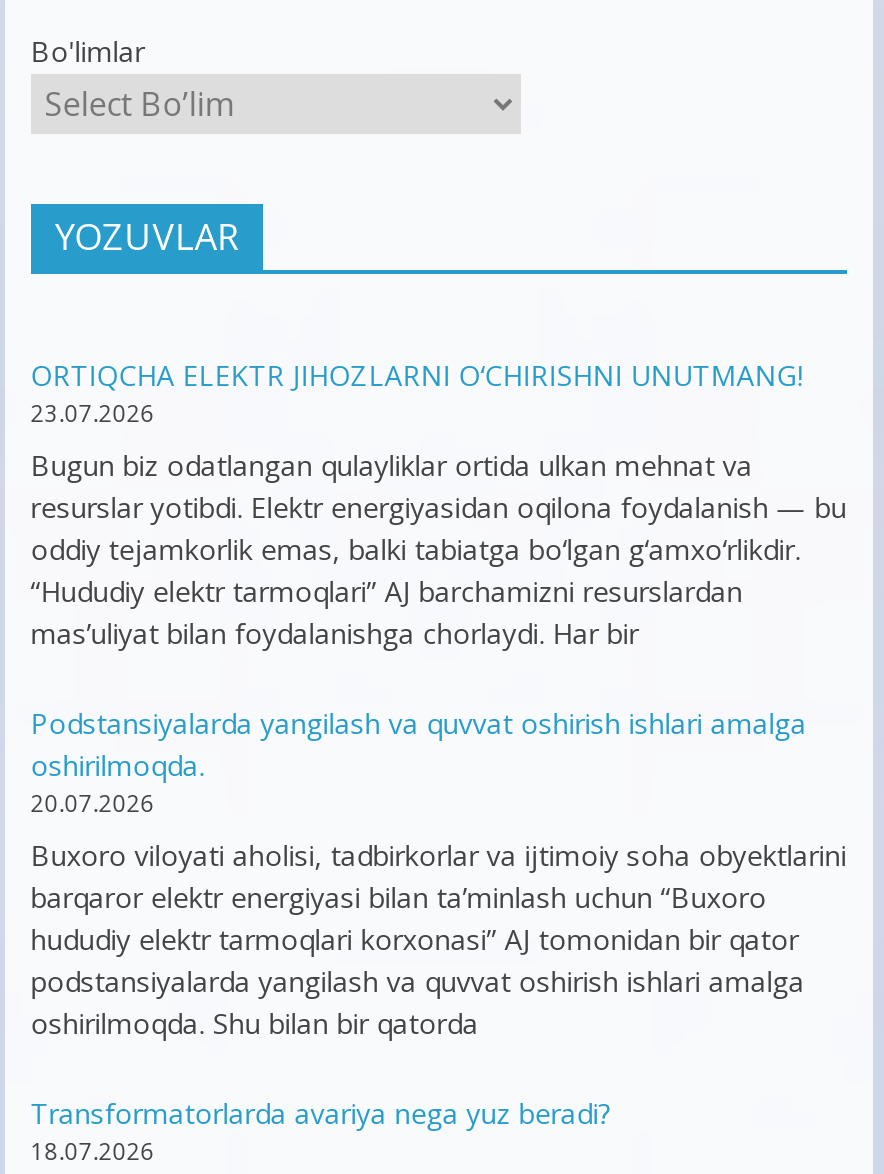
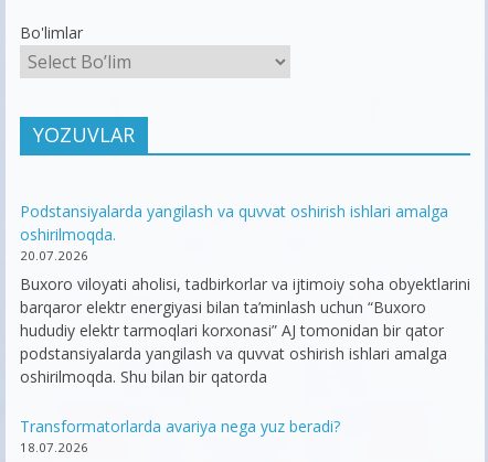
- ORTIQCHA ELEKTR JIHOZLARNI O‘CHIRISHNI UNUTMANG!
- 23.07.2026
- Bugun biz odatlangan qulayliklar ortida ulkan mehnat va
- resurslar yotibdi. Elektr energiyasidan oqilona foydalanish — bu
- oddiy tejamkorlik emas, balki tabiatga bo‘lgan g‘amxo‘rlikdir.
- “Hududiy elektr tarmoqlari” AJ barchamizni resurslardan
- mas’uliyat bilan foydalanishga chorlaydi. Har bir
